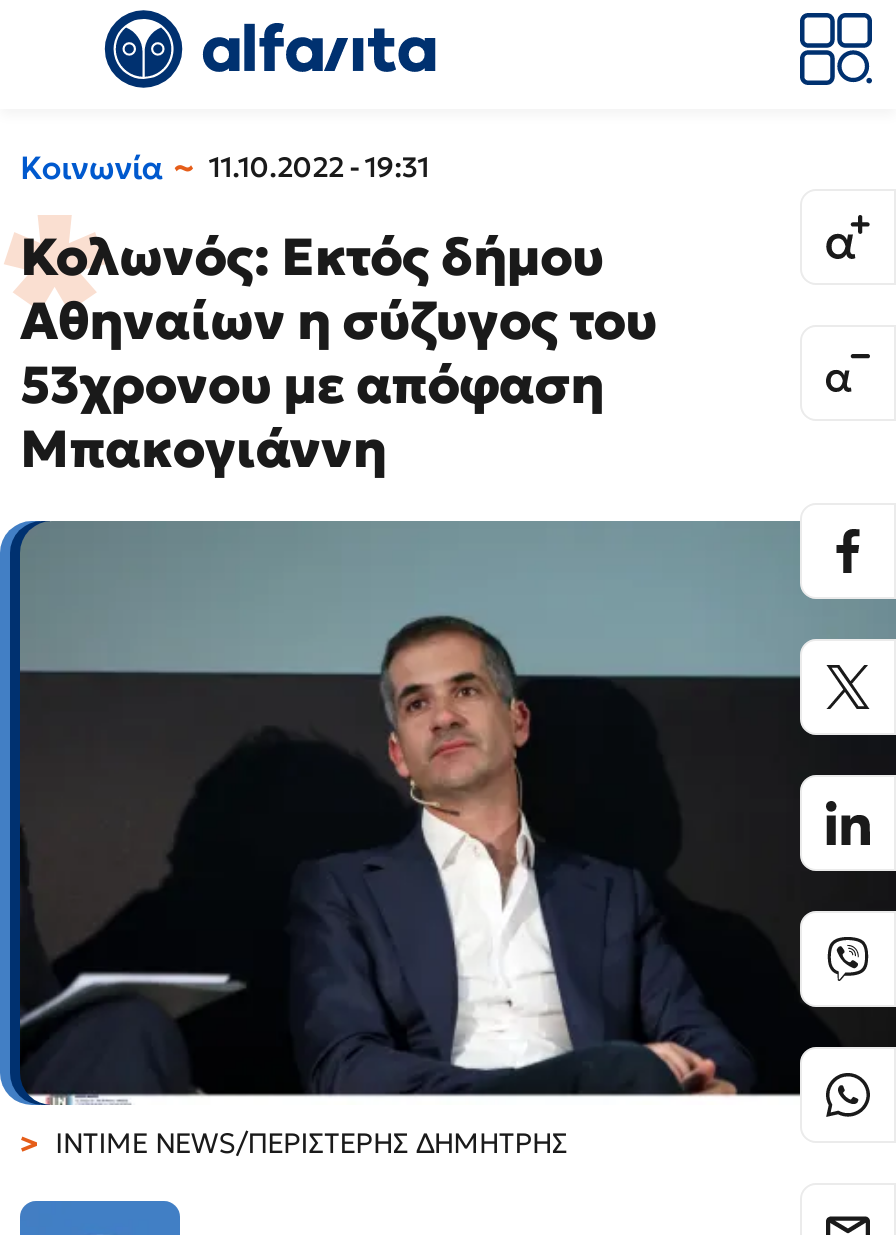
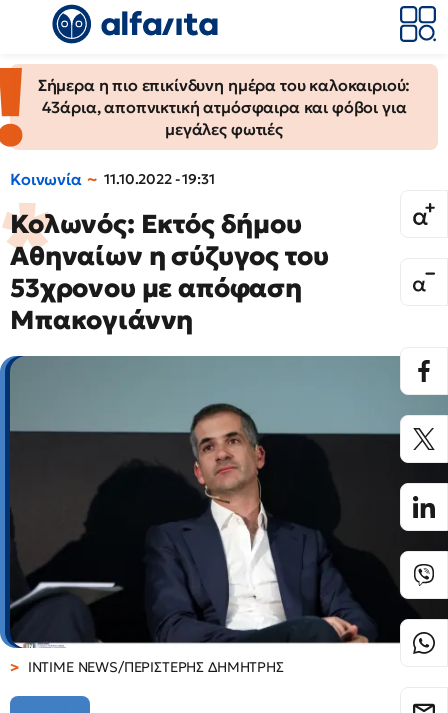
+ [image]
+ Σήμερα η πιο επικίνδυνη ημέρα του καλοκαιριού:
+ 43άρια, αποπνικτική ατμόσφαιρα και φόβοι για
+ μεγάλες φωτιές
